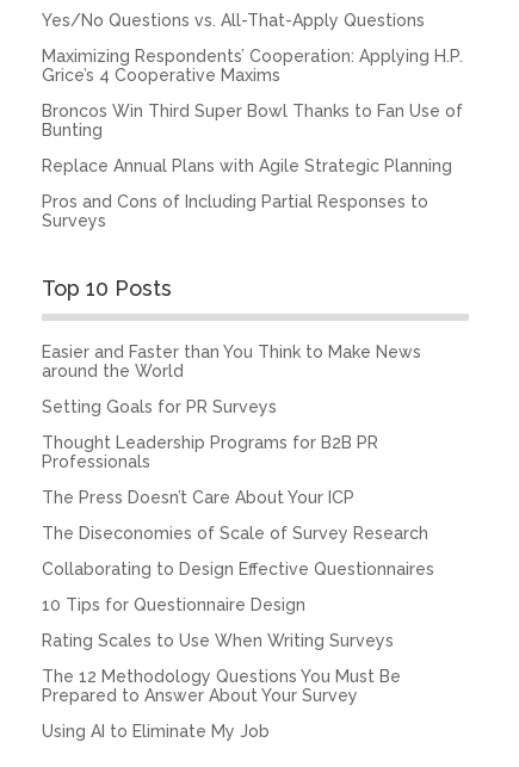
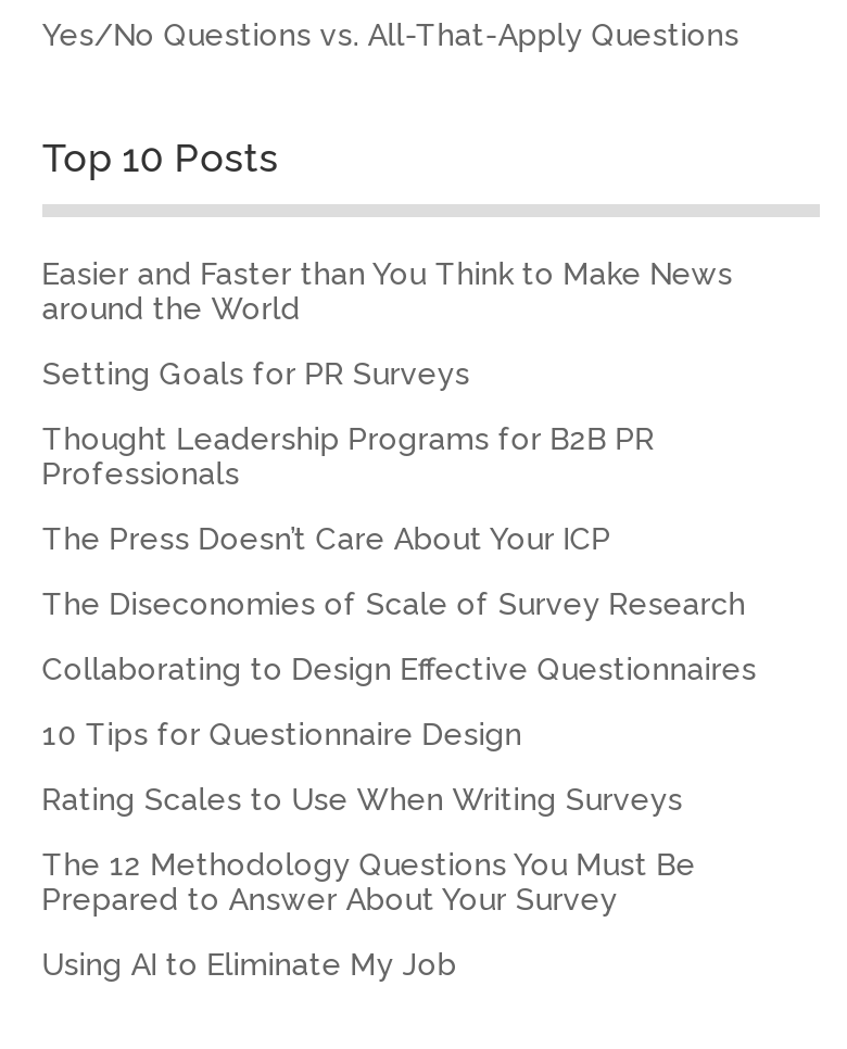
- Maximizing Respondents’ Cooperation: Applying H.P.
- Grice’s 4 Cooperative Maxims
- Broncos Win Third Super Bowl Thanks to Fan Use of
- Bunting
- Replace Annual Plans with Agile Strategic Planning
- Pros and Cons of Including Partial Responses to
- Surveys
